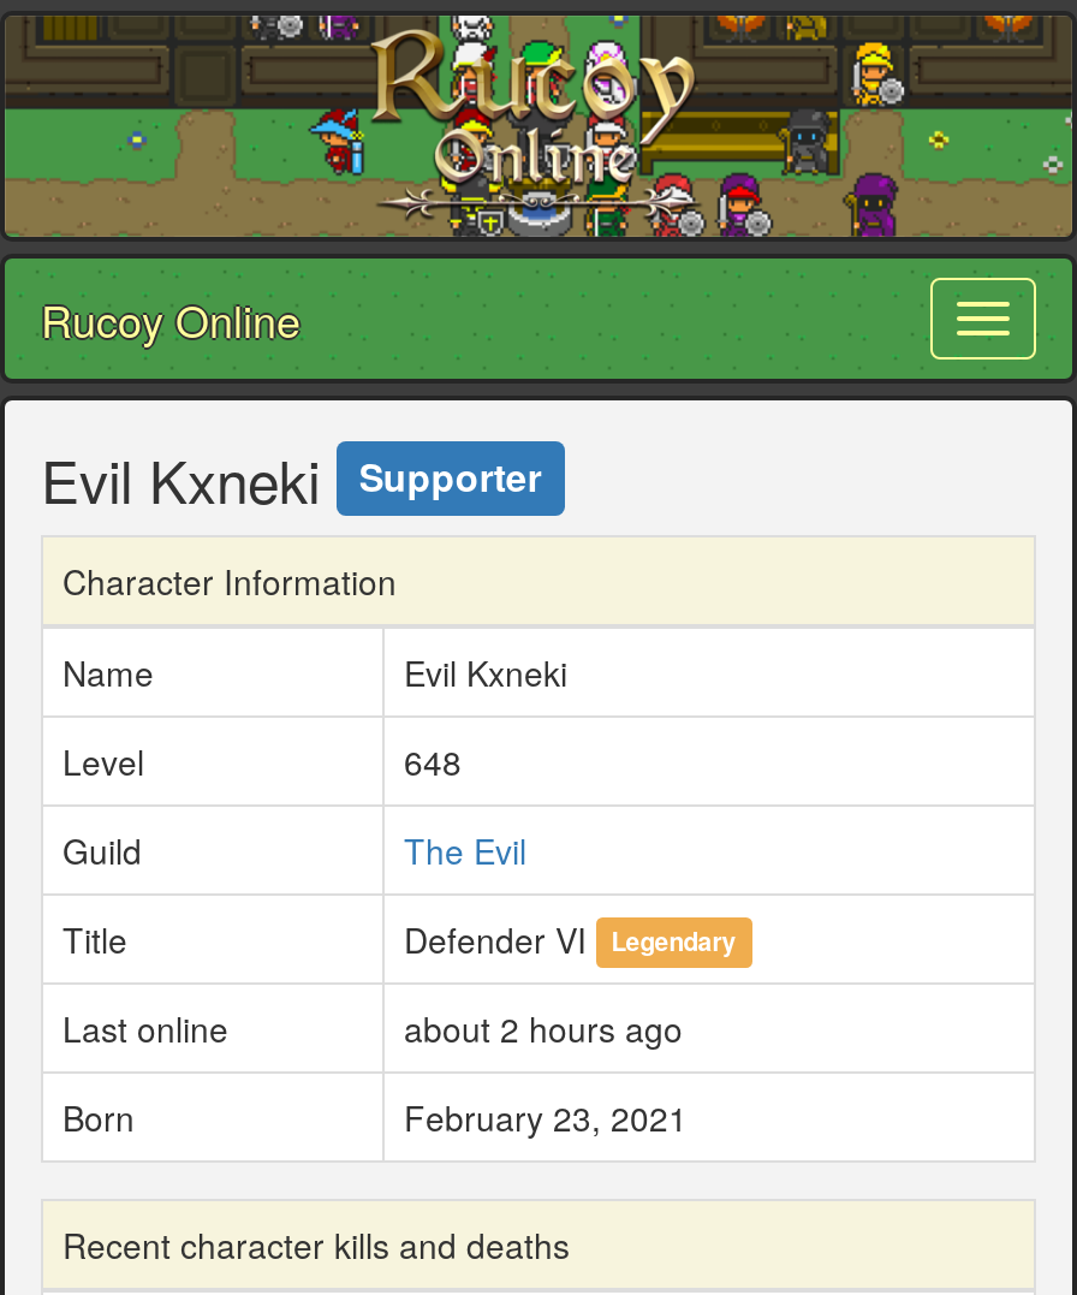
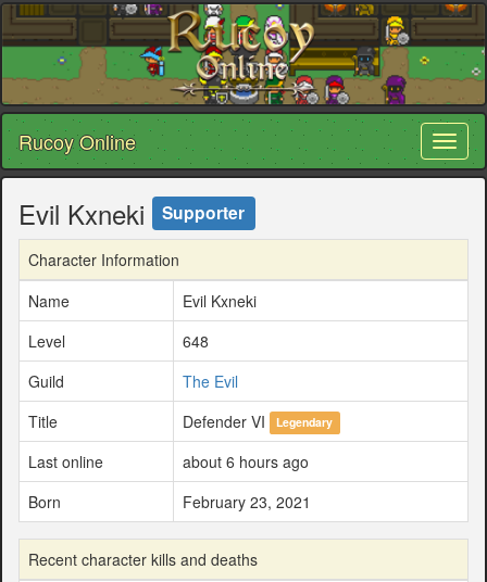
- about 2 hours ago
+ about 6 hours ago
